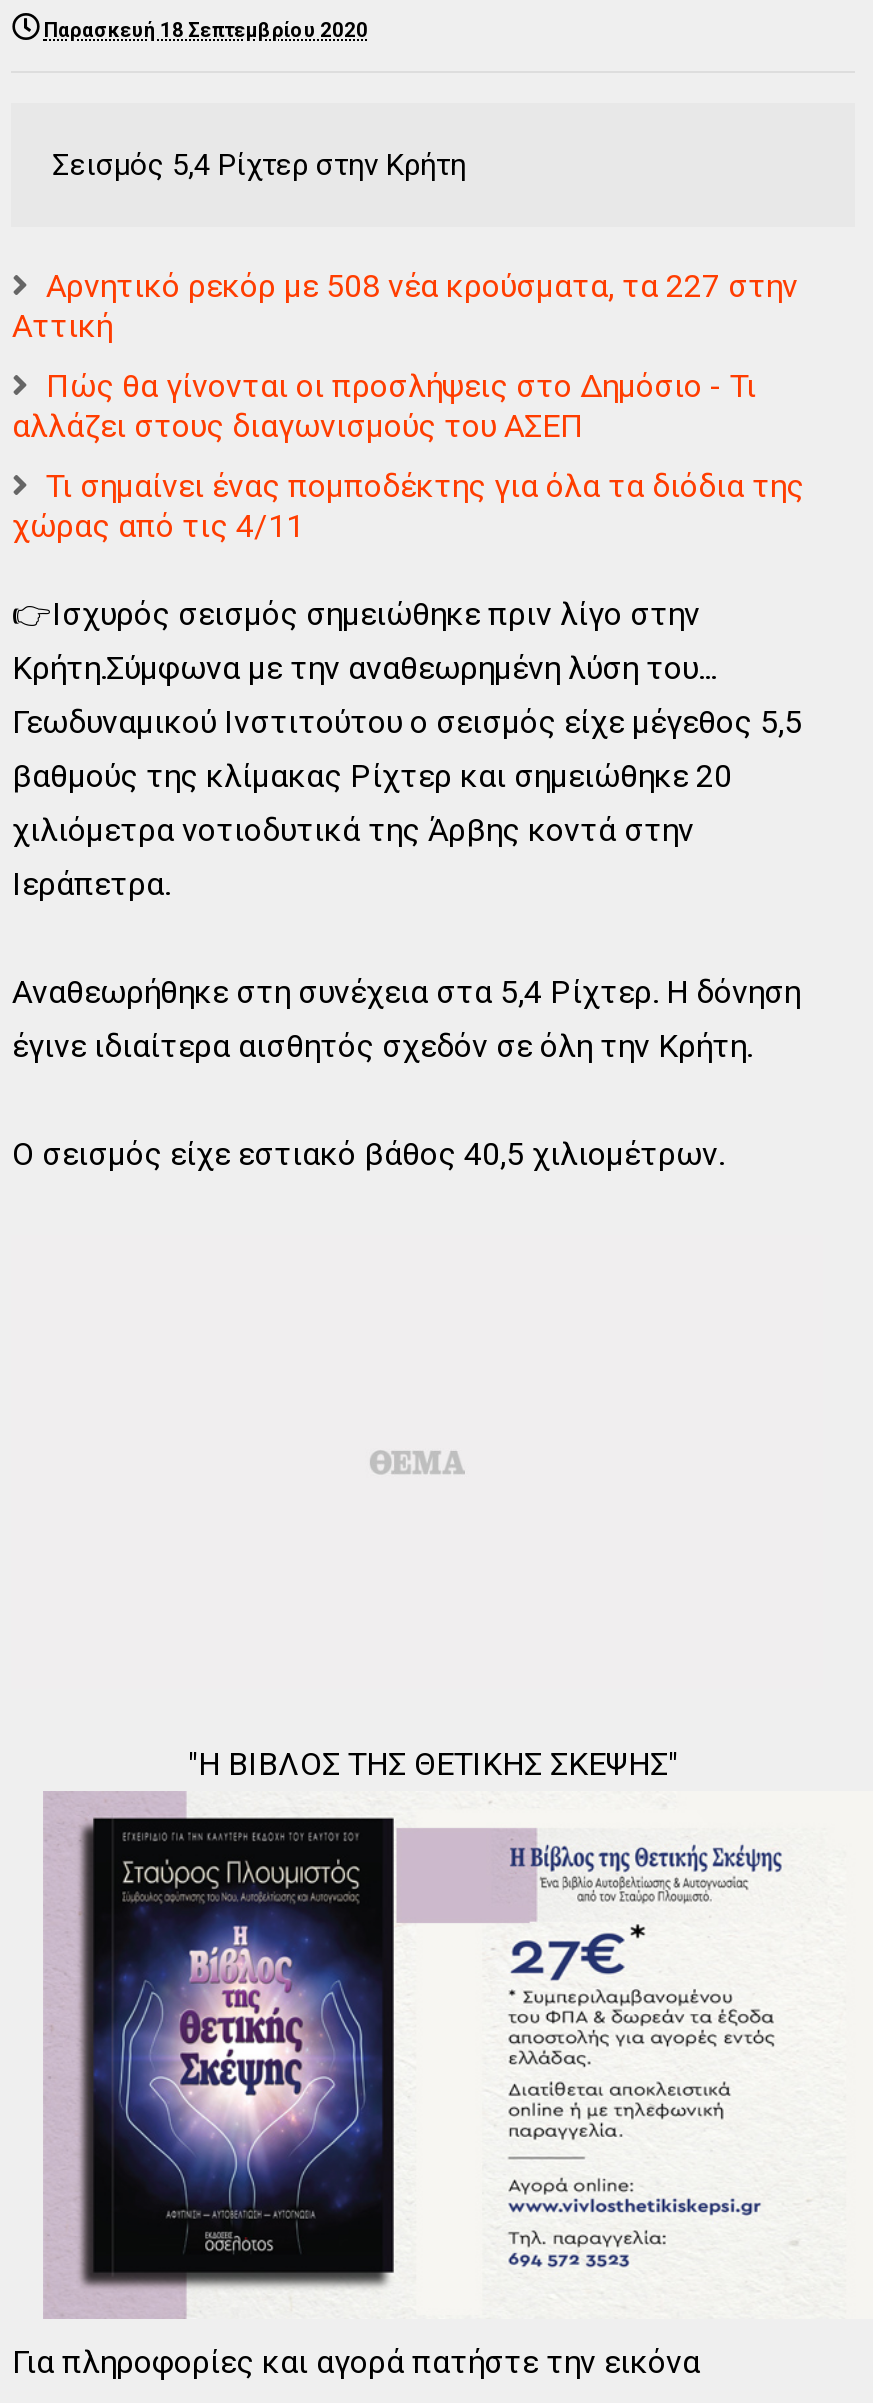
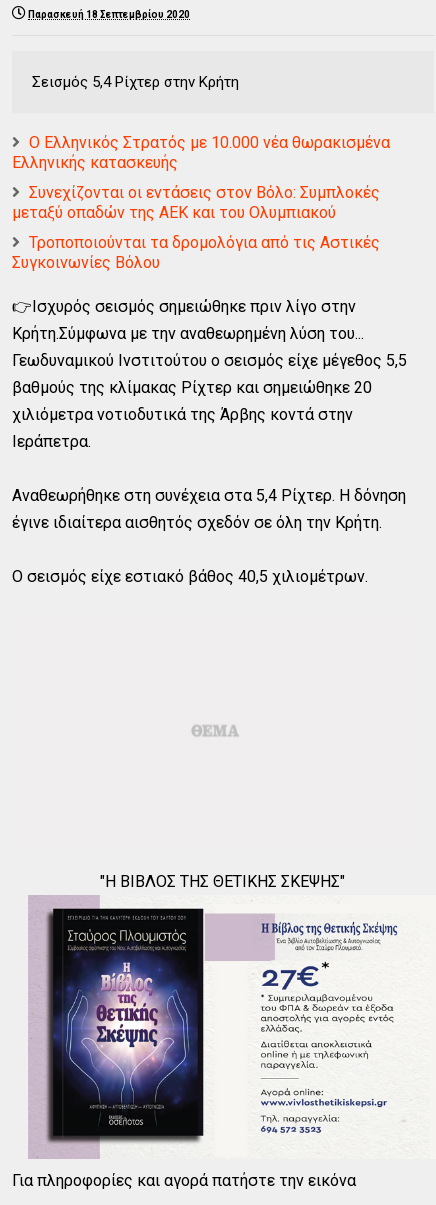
- Αρνητικό ρεκόρ με 508 νέα κρούσματα, τα 227 στην
- Αττική
+ Ο Ελληνικός Στρατός με 10.000 νέα θωρακισμένα
+ Ελληνικής κατασκευής

- Πώς θα γίνονται οι προσλήψεις στο Δημόσιο - Τι
- αλλάζει στους διαγωνισμούς του ΑΣΕΠ
+ Συνεχίζονται οι εντάσεις στον Βόλο: Συμπλοκές
+ μεταξύ οπαδών της ΑΕΚ και του Ολυμπιακού

- Τι σημαίνει ένας πομποδέκτης για όλα τα διόδια της
- χώρας από τις 4/11
+ Τροποποιούνται τα δρομολόγια από τις Αστικές
+ Συγκοινωνίες Βόλου
